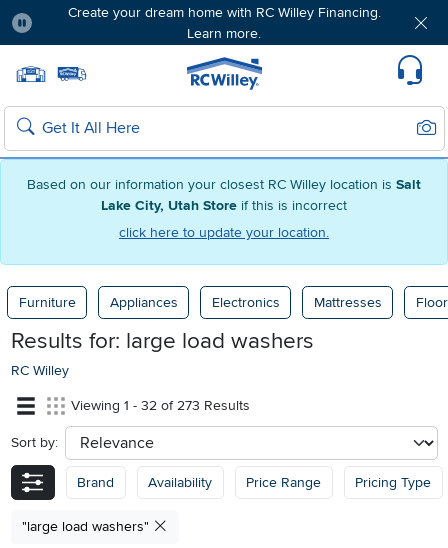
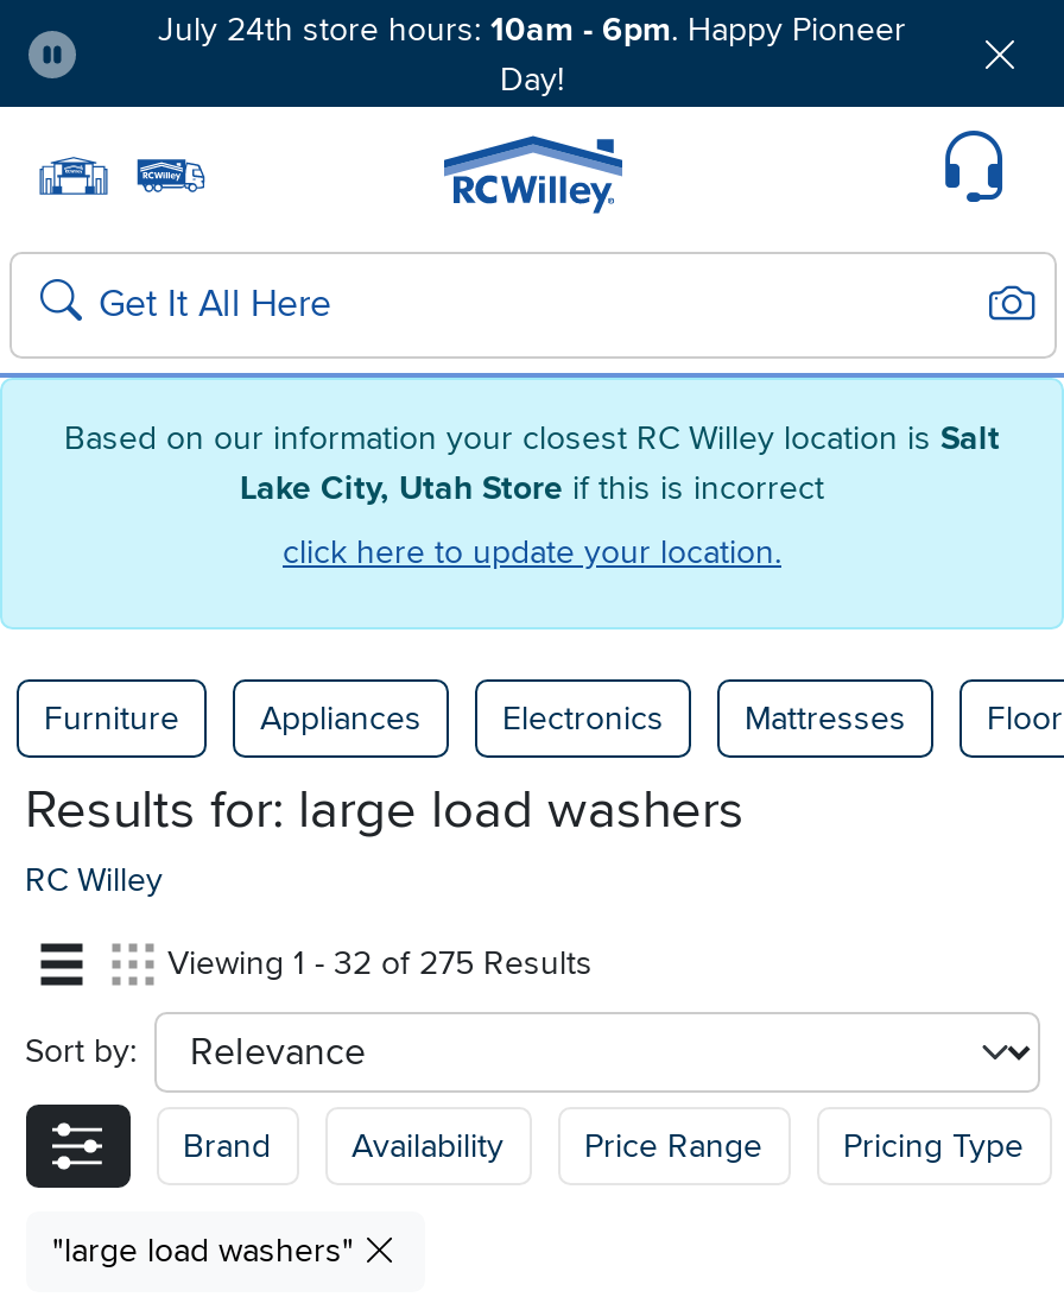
- Create your dream home with RC Willey Financing.
- Learn more.
+ July 24th store hours: 10am - 6pm. Happy Pioneer
+ Day!

- Viewing 1 - 32 of 273 Results
+ Viewing 1 - 32 of 275 Results
